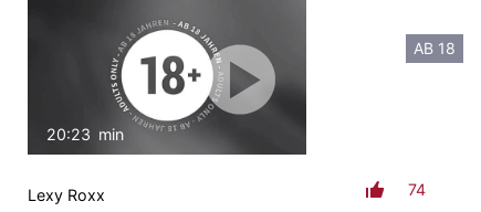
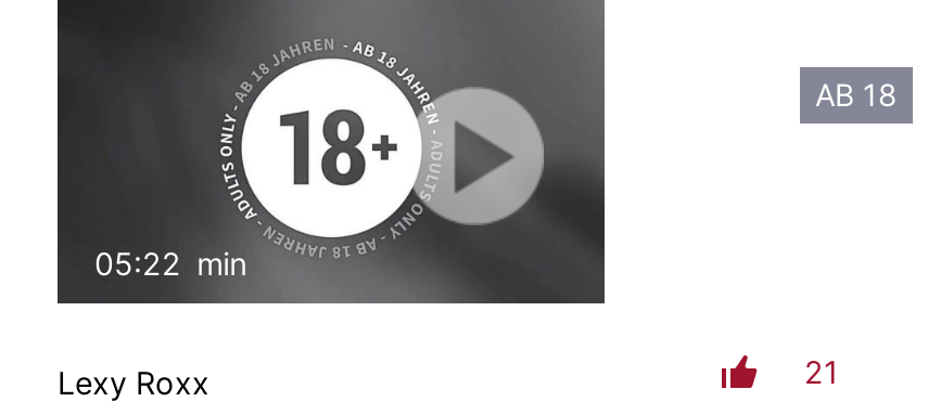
- 20:23 min
+ 05:22 min

- 74
+ 21
